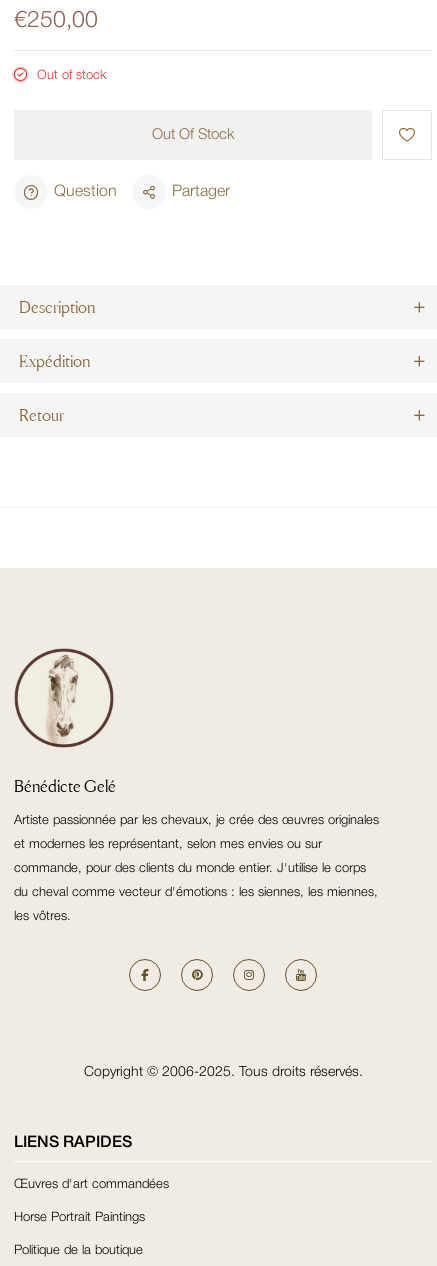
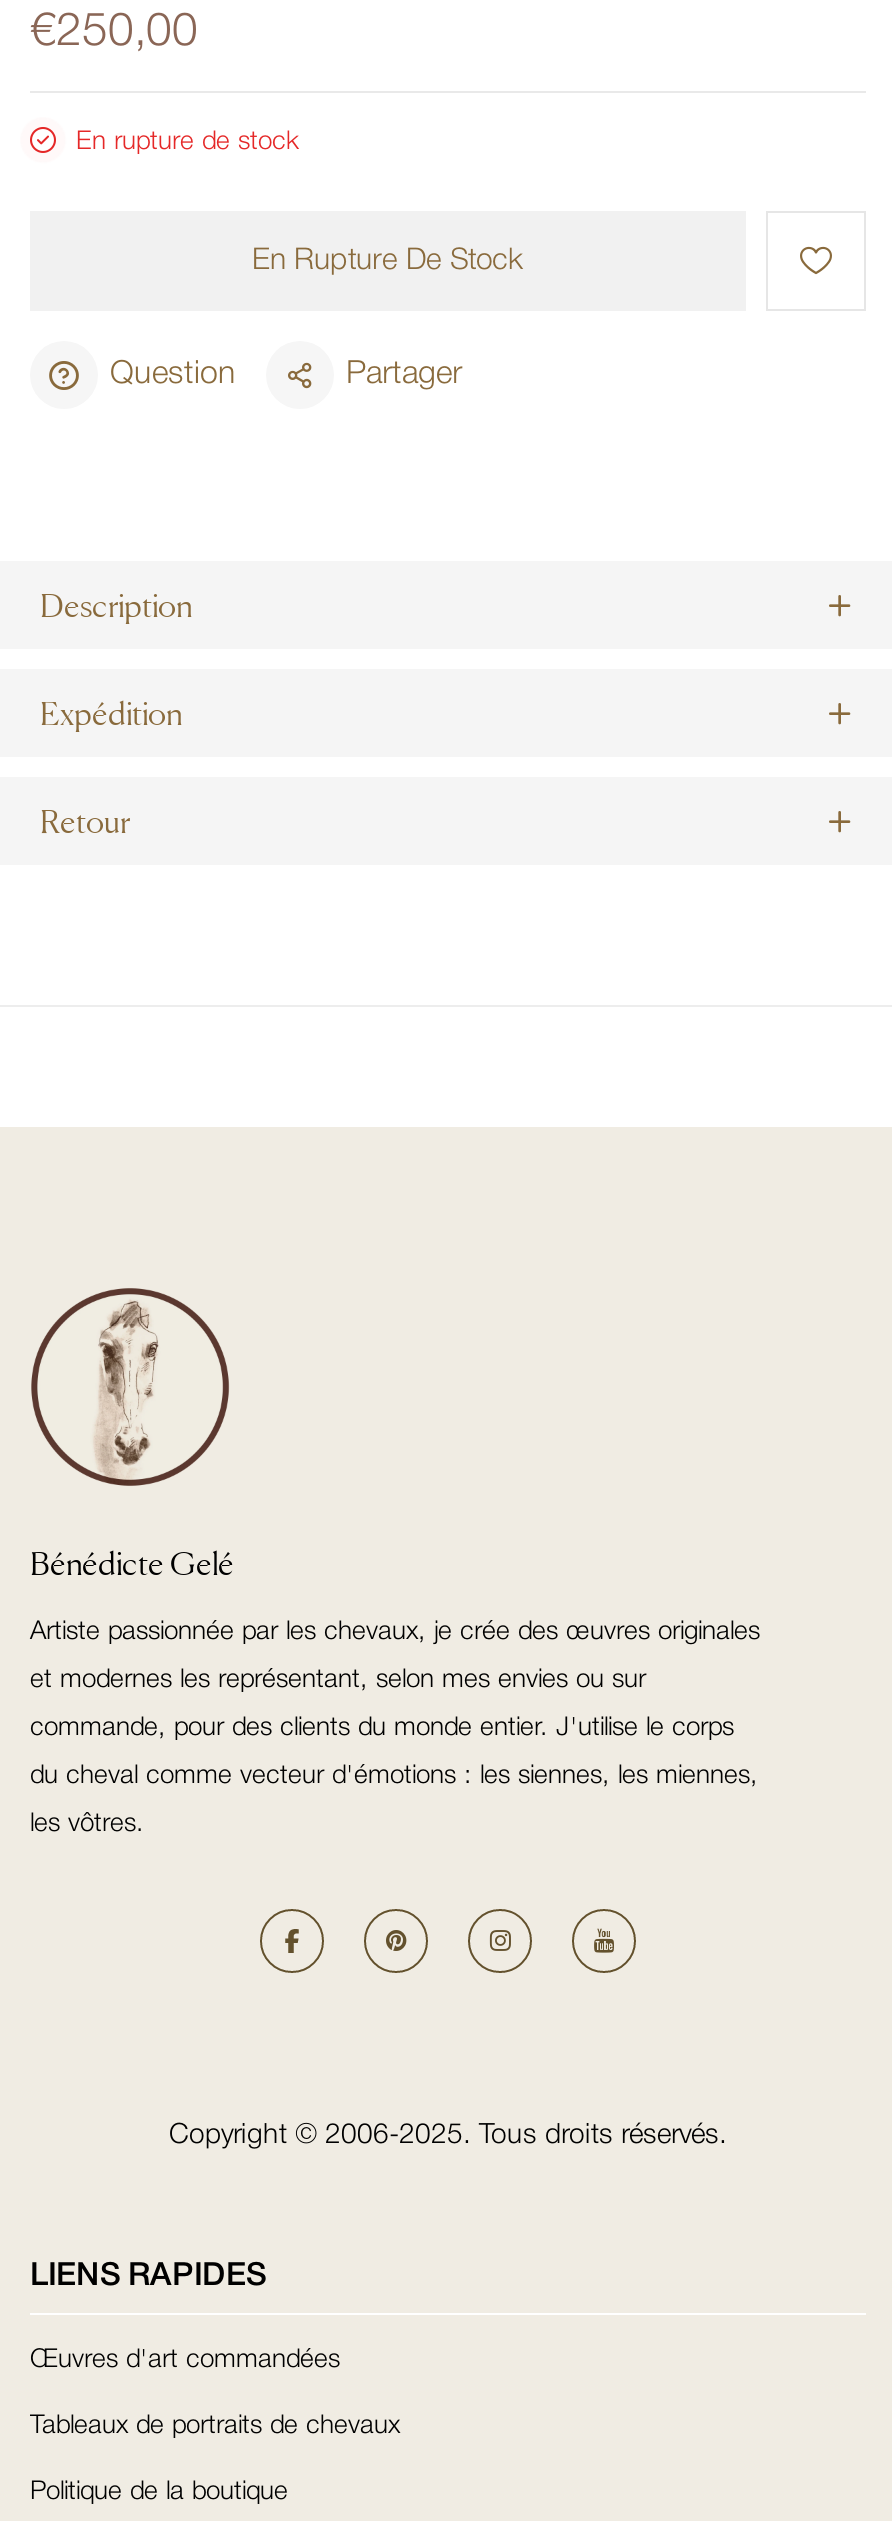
- Out of stock
+ En rupture de stock

- Out Of Stock
+ En Rupture De Stock

- Horse Portrait Paintings
+ Tableaux de portraits de chevaux
